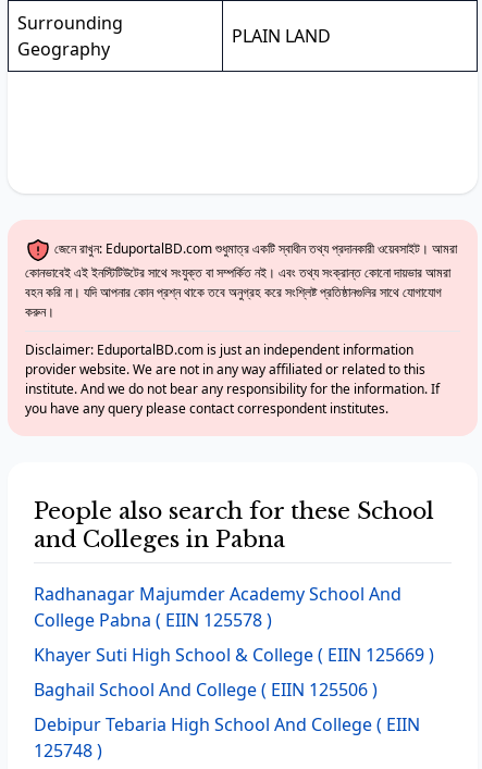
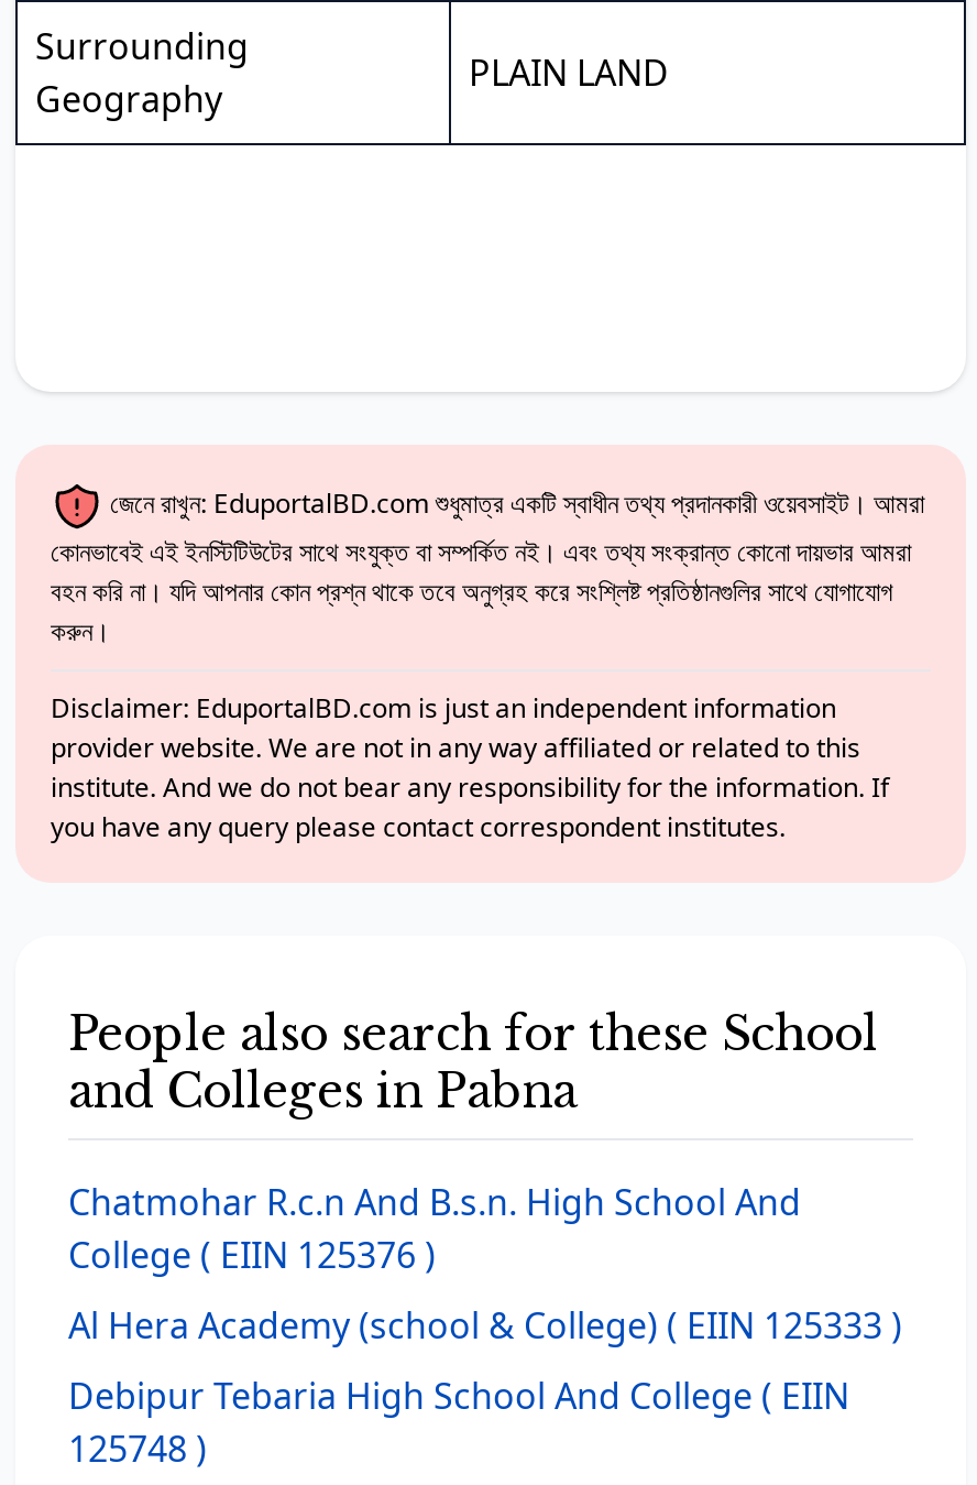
- Radhanagar Majumder Academy School And
- College Pabna ( EIIN 125578 )
- Khayer Suti High School & College ( EIIN 125669 )
- Baghail School And College ( EIIN 125506 )
+ Chatmohar R.c.n And B.s.n. High School And
+ College ( EIIN 125376 )
+ Al Hera Academy (school & College) ( EIIN 125333 )
